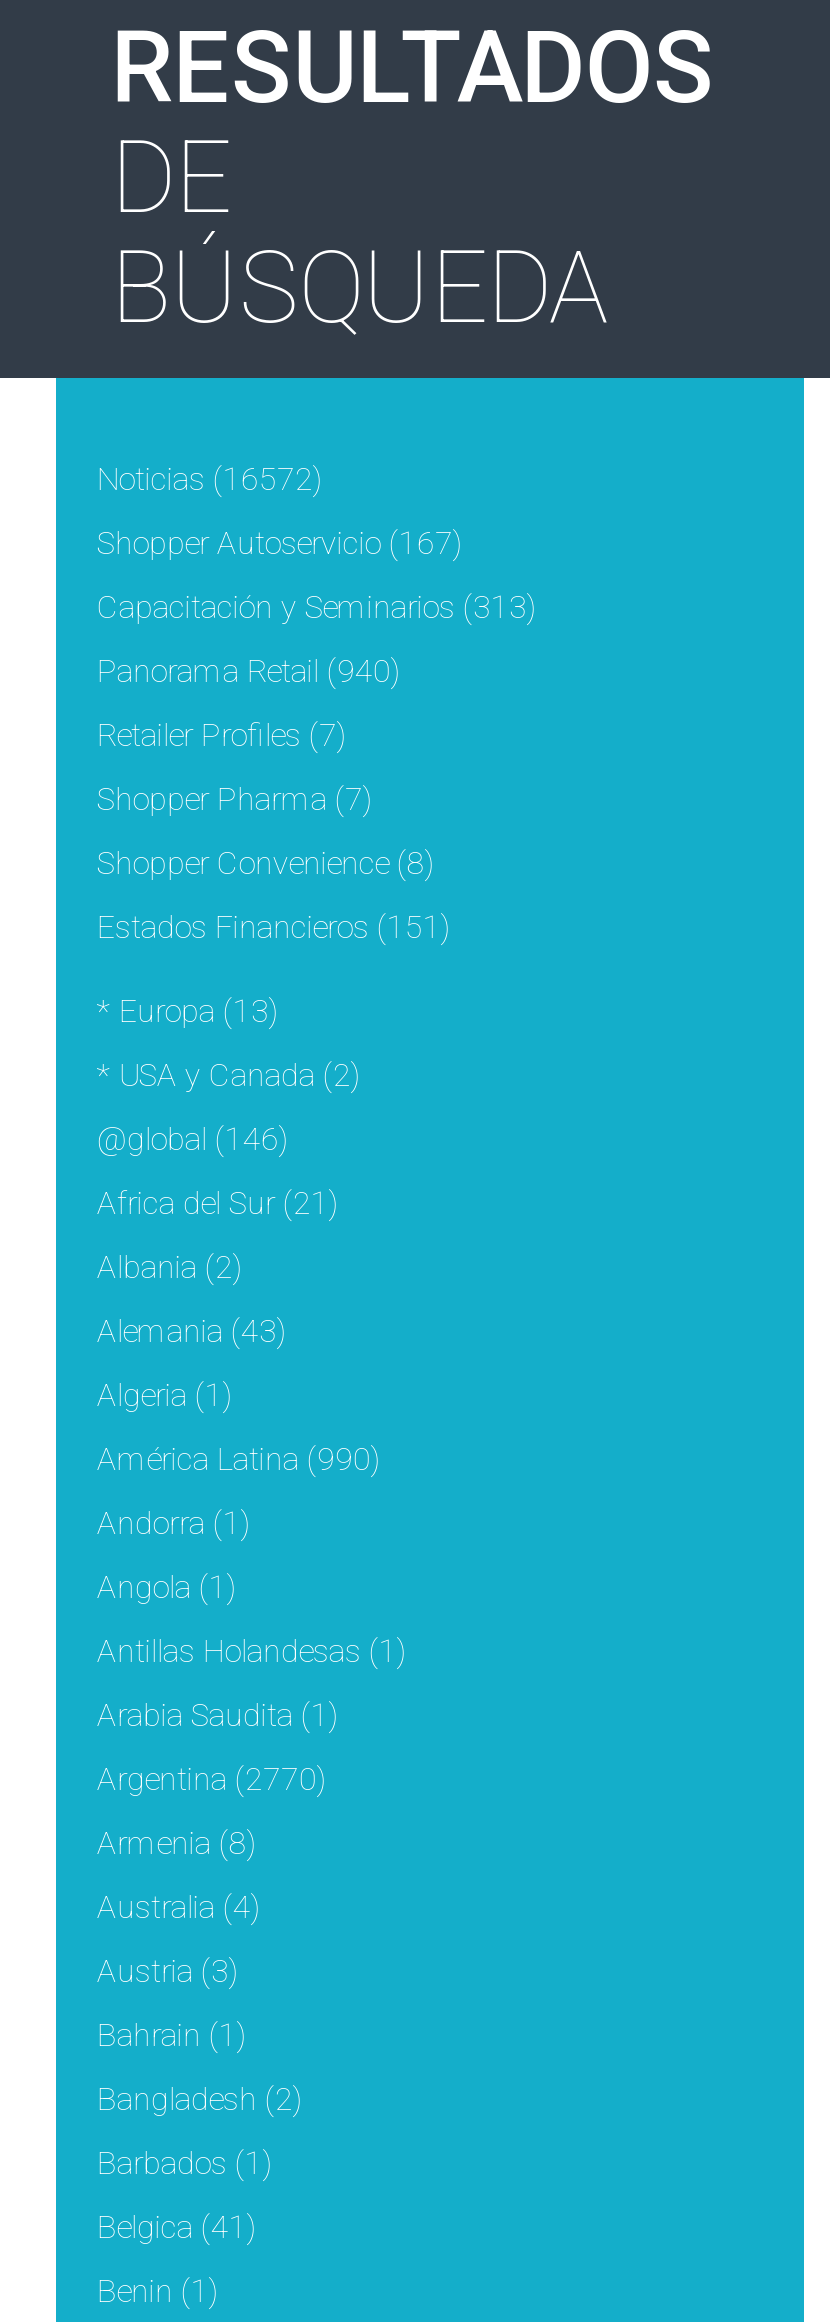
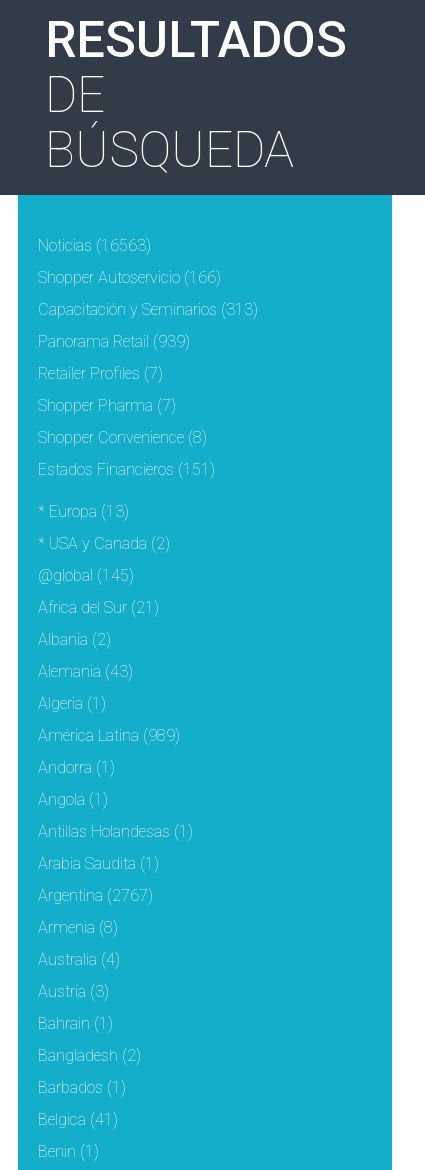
- Noticias (16572)
+ Noticias (16563)

- Shopper Autoservicio (167)
+ Shopper Autoservicio (166)

- Panorama Retail (940)
+ Panorama Retail (939)

- @global (146)
+ @global (145)

- América Latina (990)
+ América Latina (989)

- Argentina (2770)
+ Argentina (2767)
